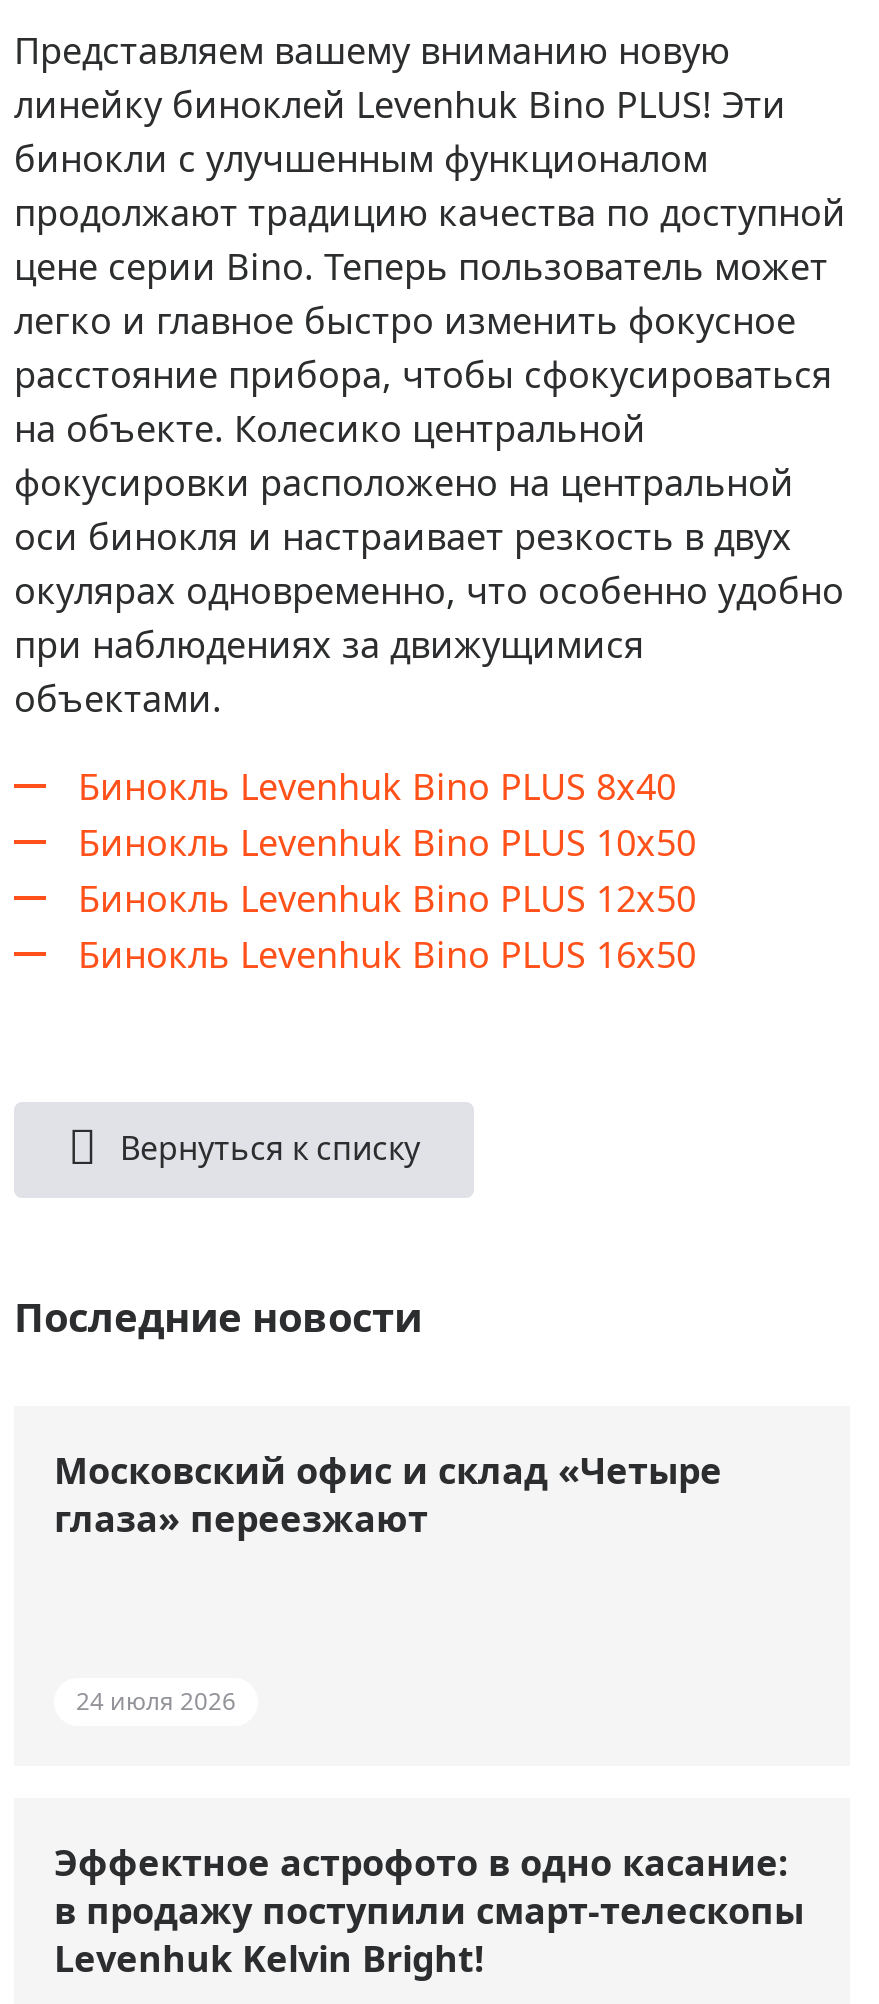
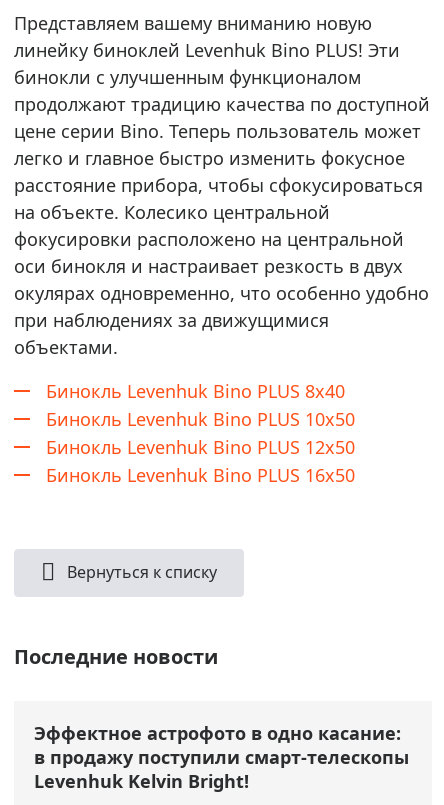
- Московский офис и склад «Четыре
- глаза» переезжают

- 24 июля 2026
